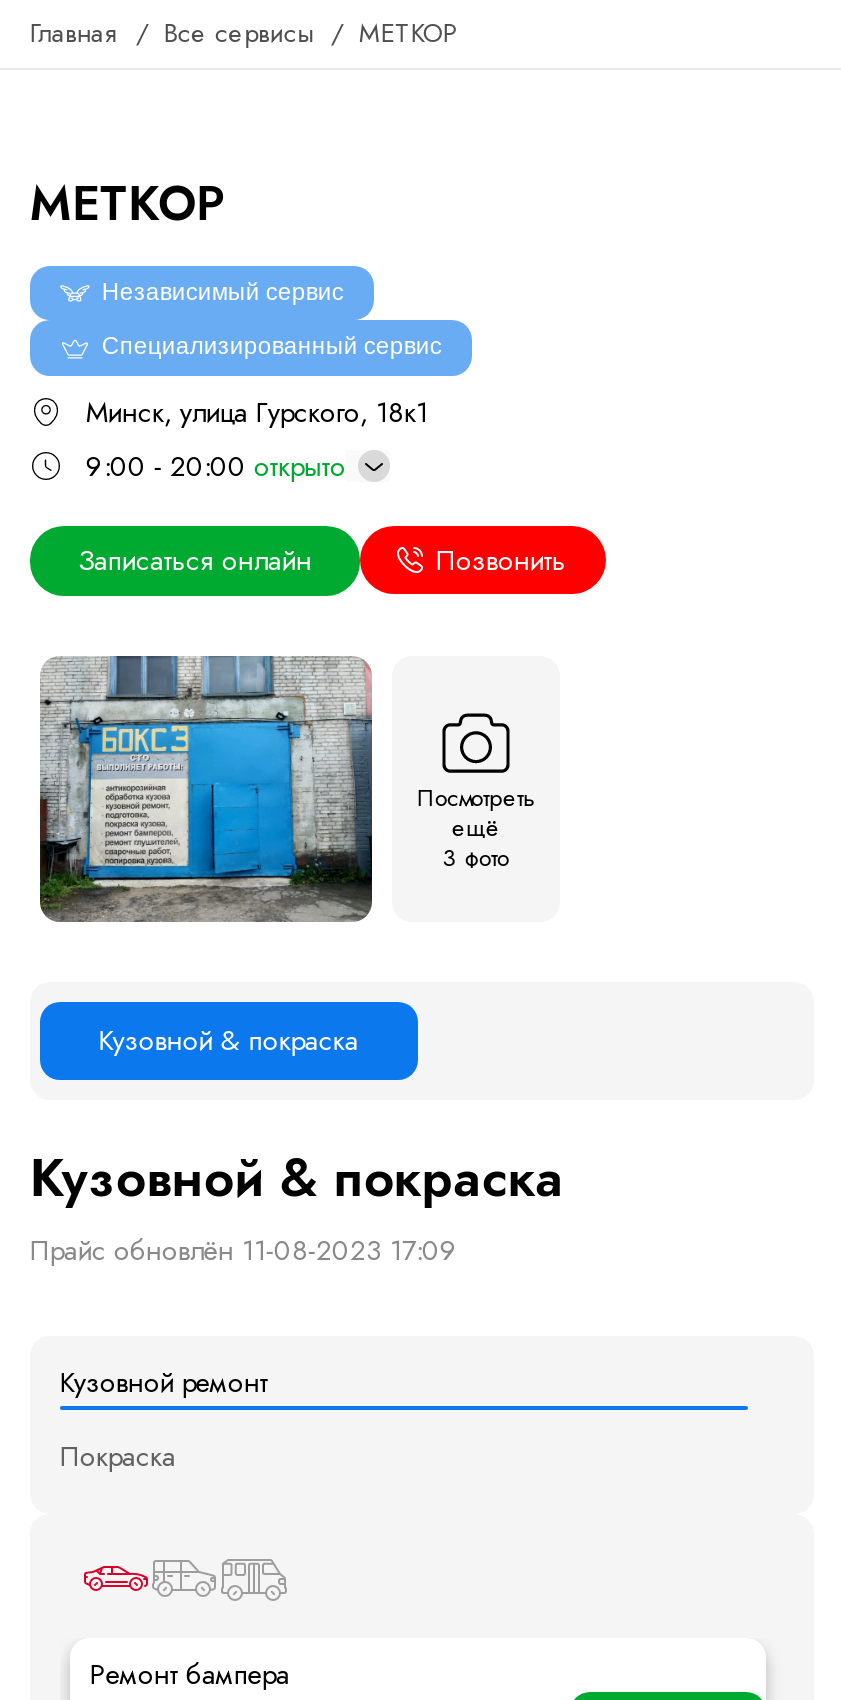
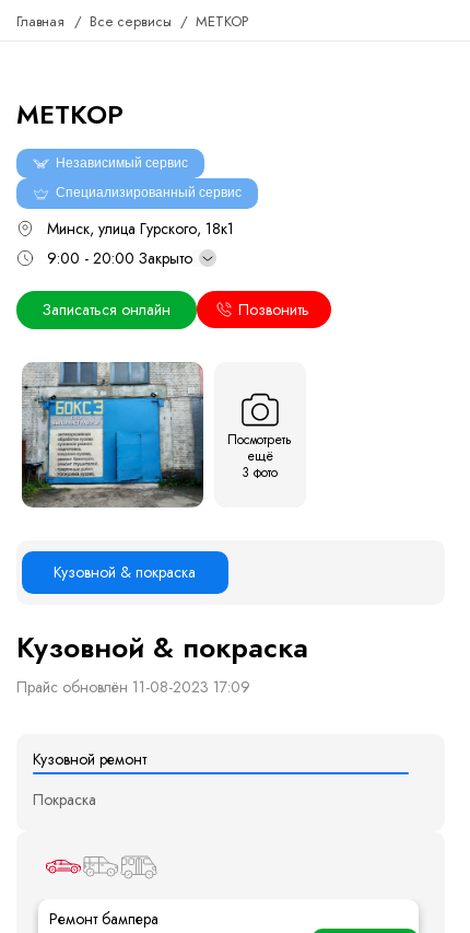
- 9:00 - 20:00 открыто
+ 9:00 - 20:00 Закрыто
